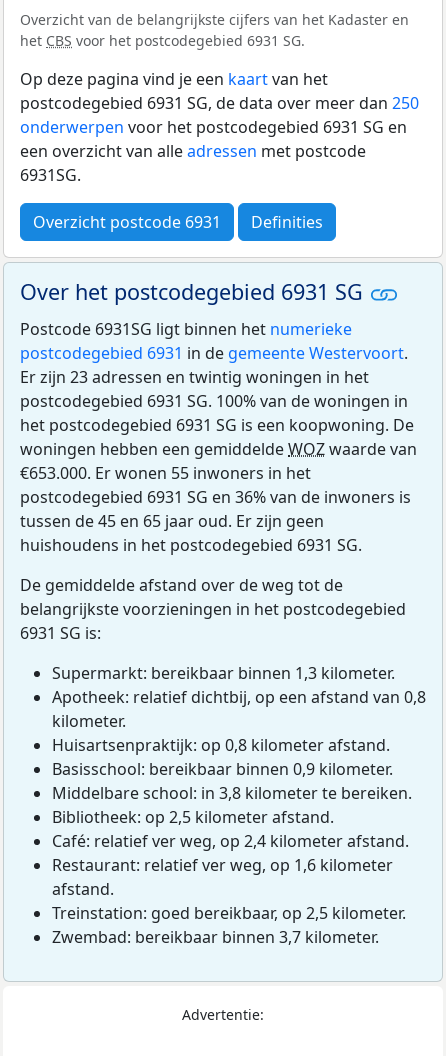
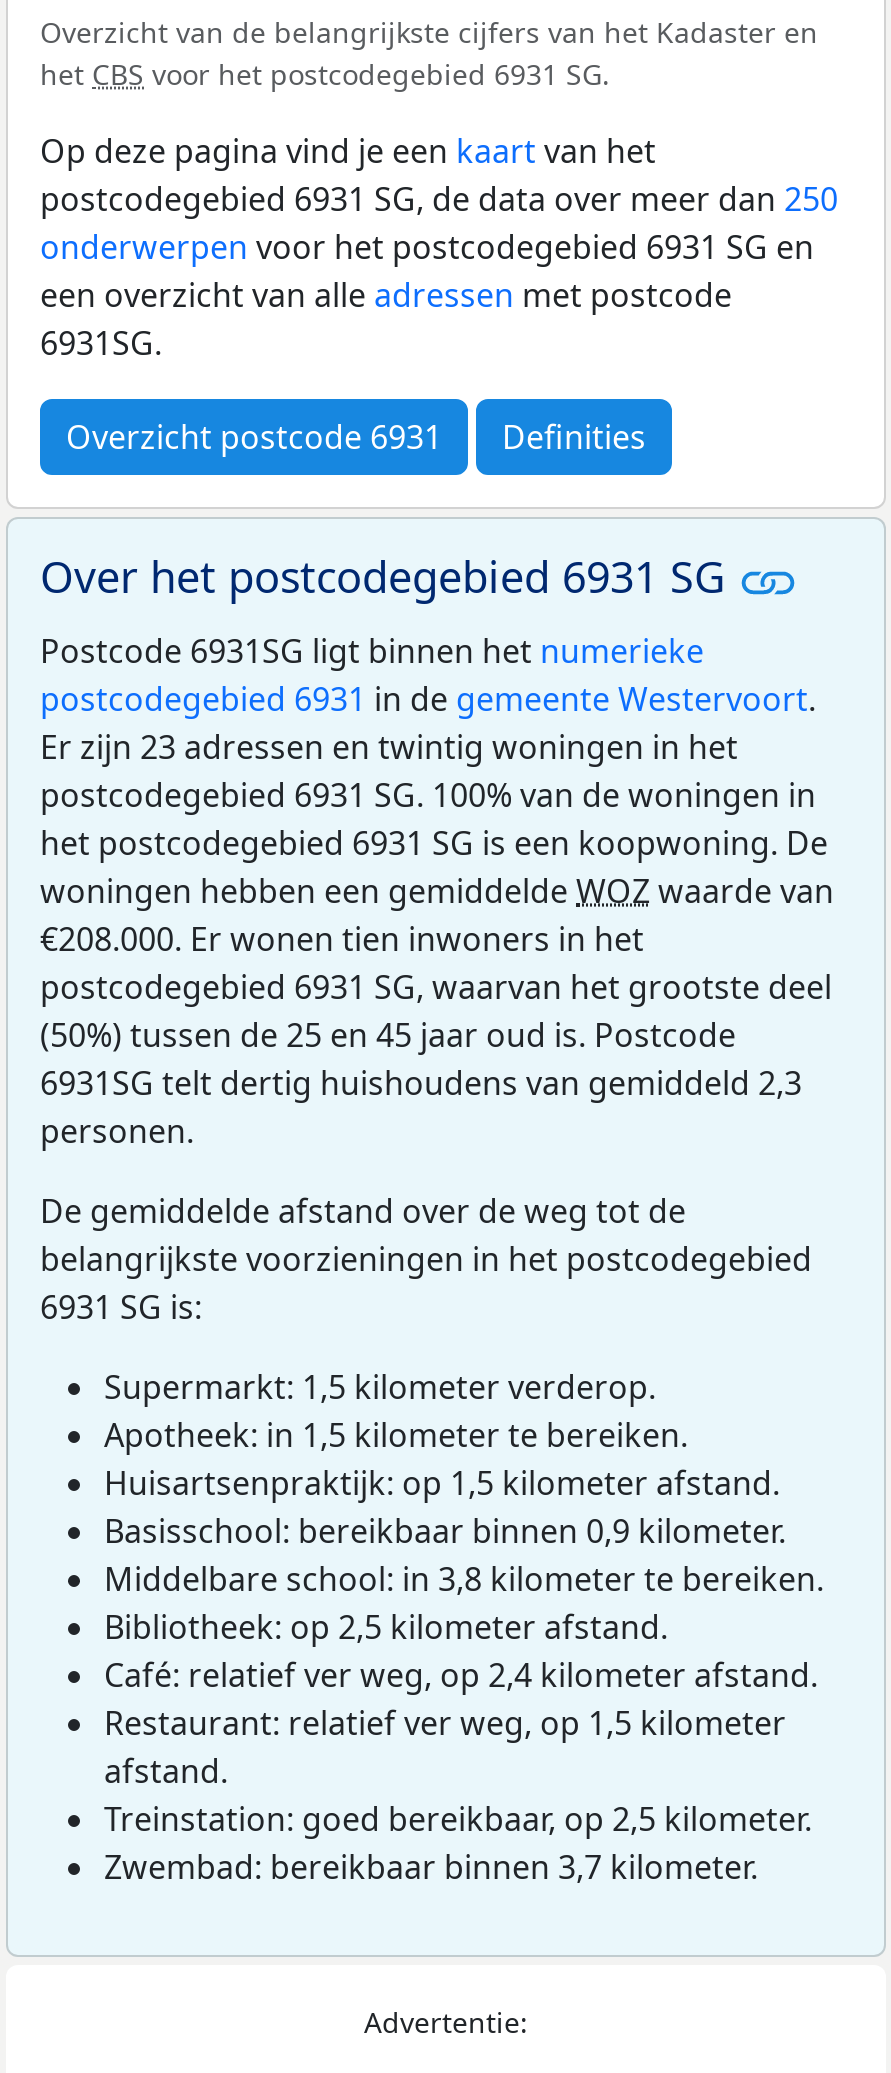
- €653.000. Er wonen 55 inwoners in het
- postcodegebied 6931 SG en 36% van de inwoners is
- tussen de 45 en 65 jaar oud. Er zijn geen
- huishoudens in het postcodegebied 6931 SG.
+ €208.000. Er wonen tien inwoners in het
+ postcodegebied 6931 SG, waarvan het grootste deel
+ (50%) tussen de 25 en 45 jaar oud is. Postcode
+ 6931SG telt dertig huishoudens van gemiddeld 2,3
+ personen.

moved down: De gemiddelde afstand over de weg tot de | belangrijkste voorzieningen in het postcodegebied | 6931 SG is:

- Supermarkt: bereikbaar binnen 1,3 kilometer.
- Apotheek: relatief dichtbij, op een afstand van 0,8
- kilometer.
- Huisartsenpraktijk: op 0,8 kilometer afstand.
+ Supermarkt: 1,5 kilometer verderop.
+ Apotheek: in 1,5 kilometer te bereiken.
+ Huisartsenpraktijk: op 1,5 kilometer afstand.

- Restaurant: relatief ver weg, op 1,6 kilometer
+ Restaurant: relatief ver weg, op 1,5 kilometer
